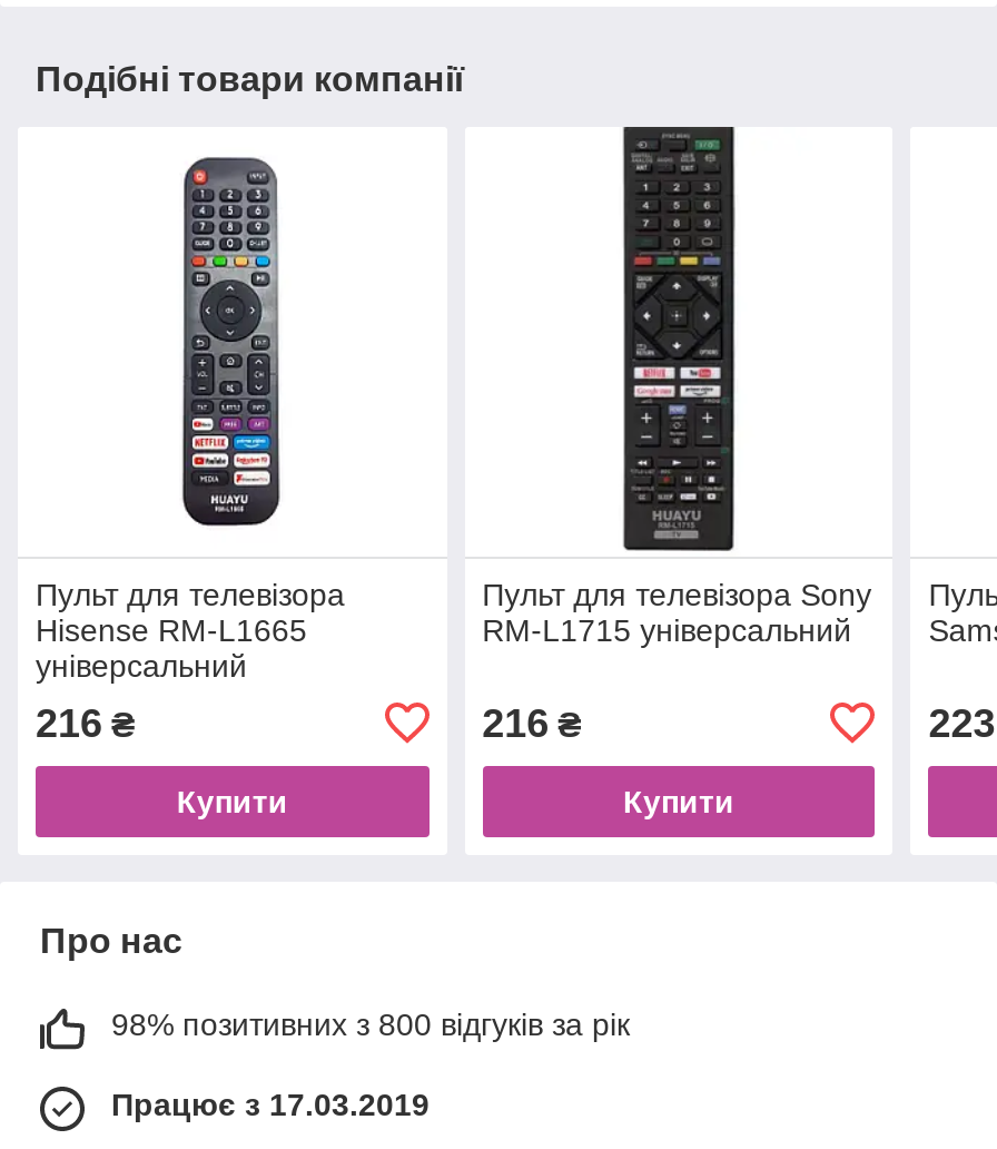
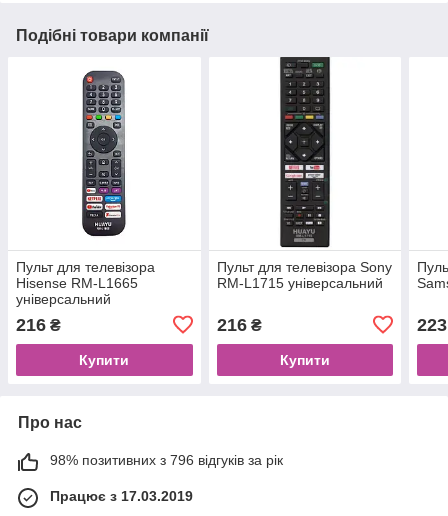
- 98% позитивних з 800 відгуків за рік
+ 98% позитивних з 796 відгуків за рік
